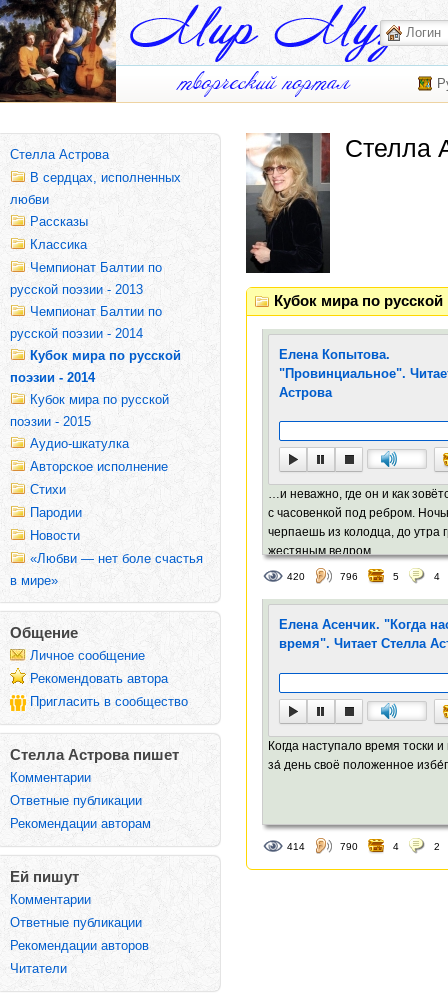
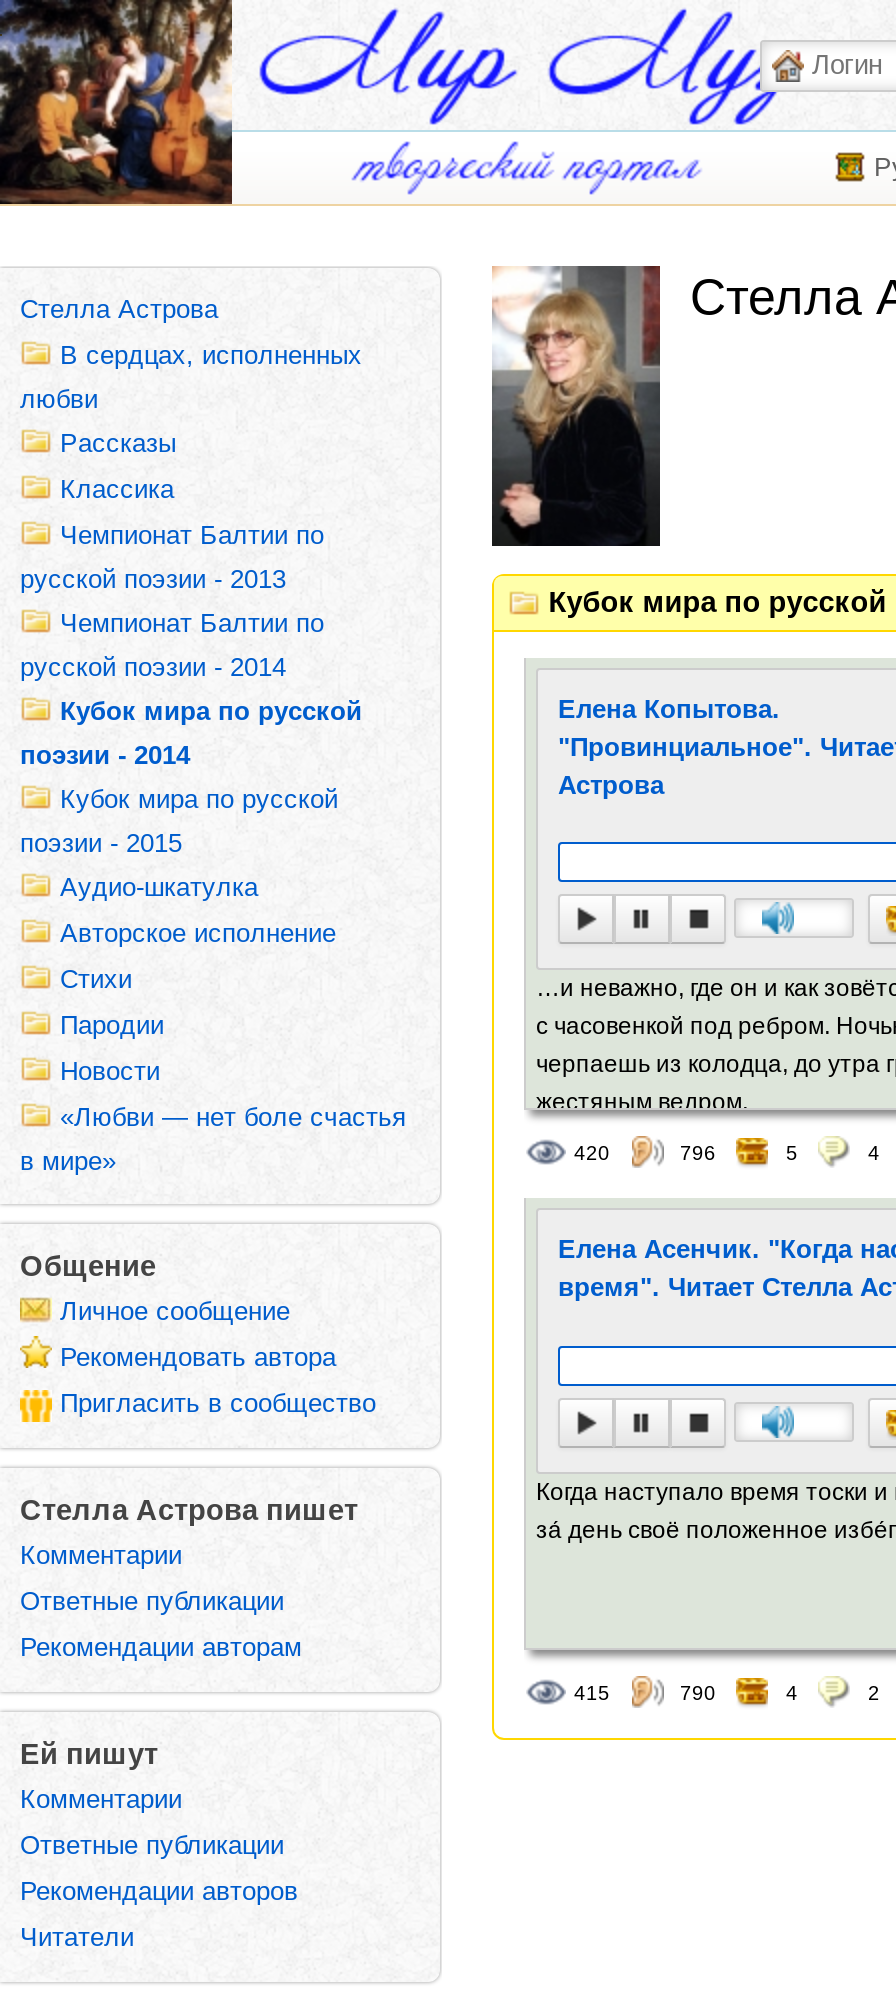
- 414
+ 415
